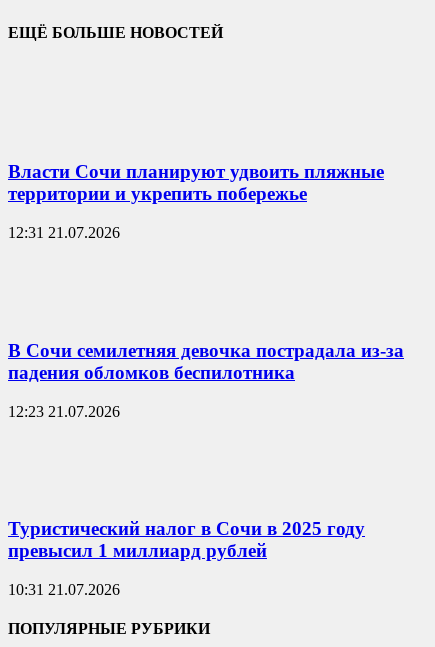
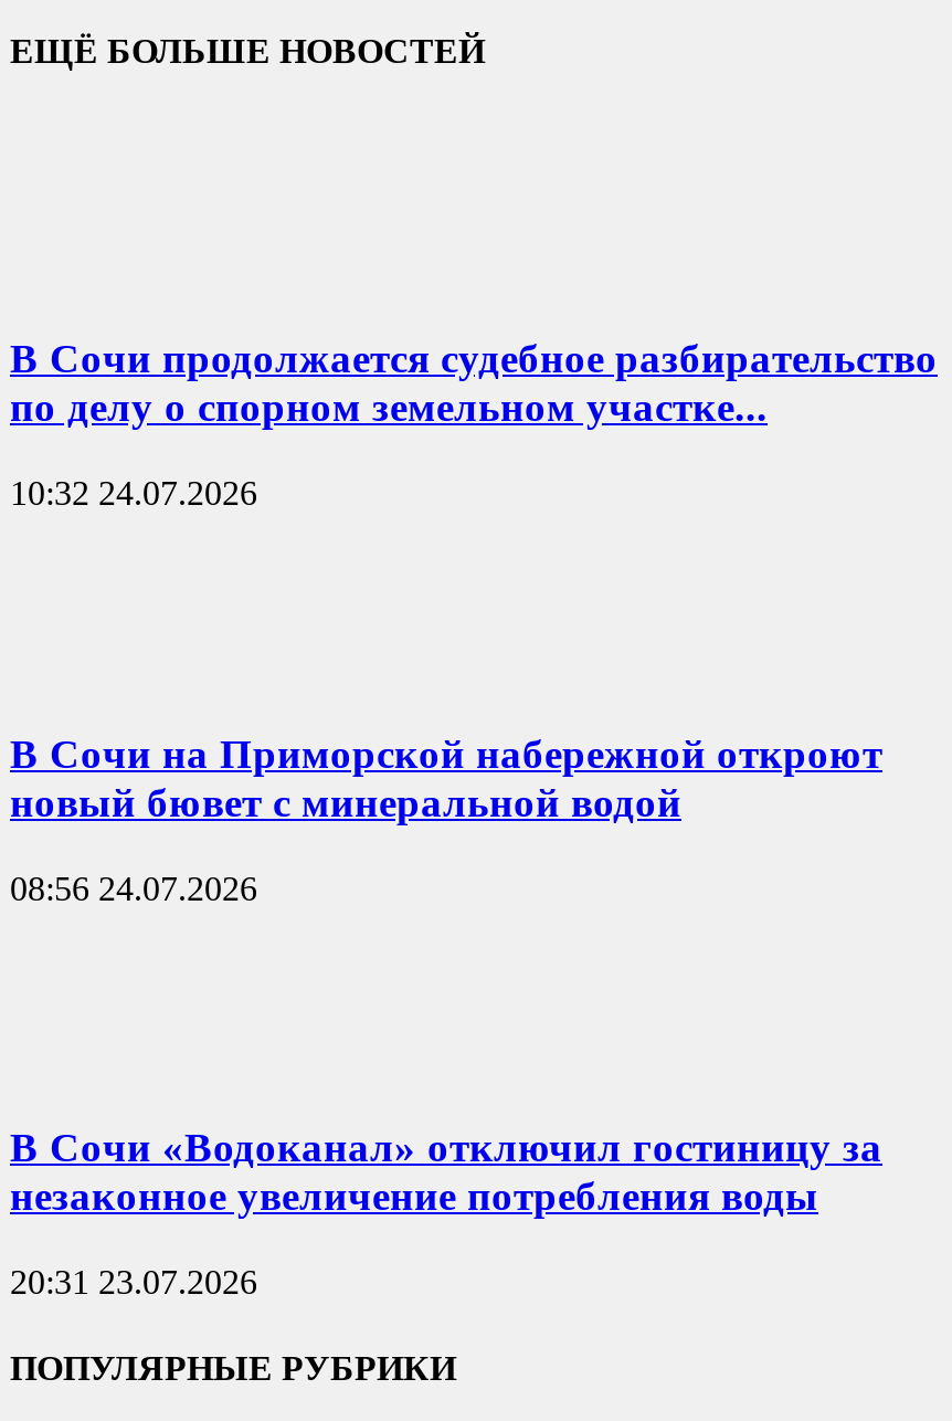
- Власти Сочи планируют удвоить пляжные
- территории и укрепить побережье
+ В Сочи продолжается судебное разбирательство
+ по делу о спорном земельном участке...

- 12:31 21.07.2026
+ 10:32 24.07.2026

- В Сочи семилетняя девочка пострадала из-за
- падения обломков беспилотника
+ В Сочи на Приморской набережной откроют
+ новый бювет с минеральной водой

- 12:23 21.07.2026
+ 08:56 24.07.2026

- Туристический налог в Сочи в 2025 году
- превысил 1 миллиард рублей
+ В Сочи «Водоканал» отключил гостиницу за
+ незаконное увеличение потребления воды

- 10:31 21.07.2026
+ 20:31 23.07.2026
